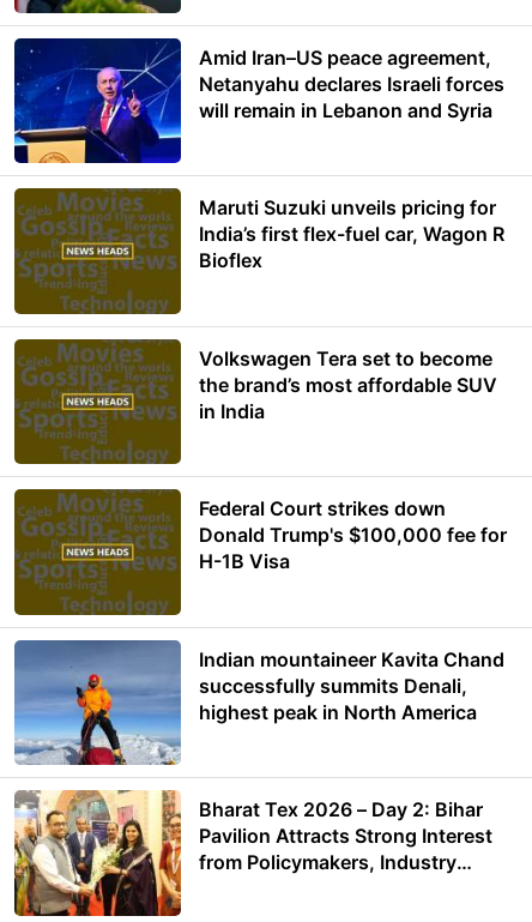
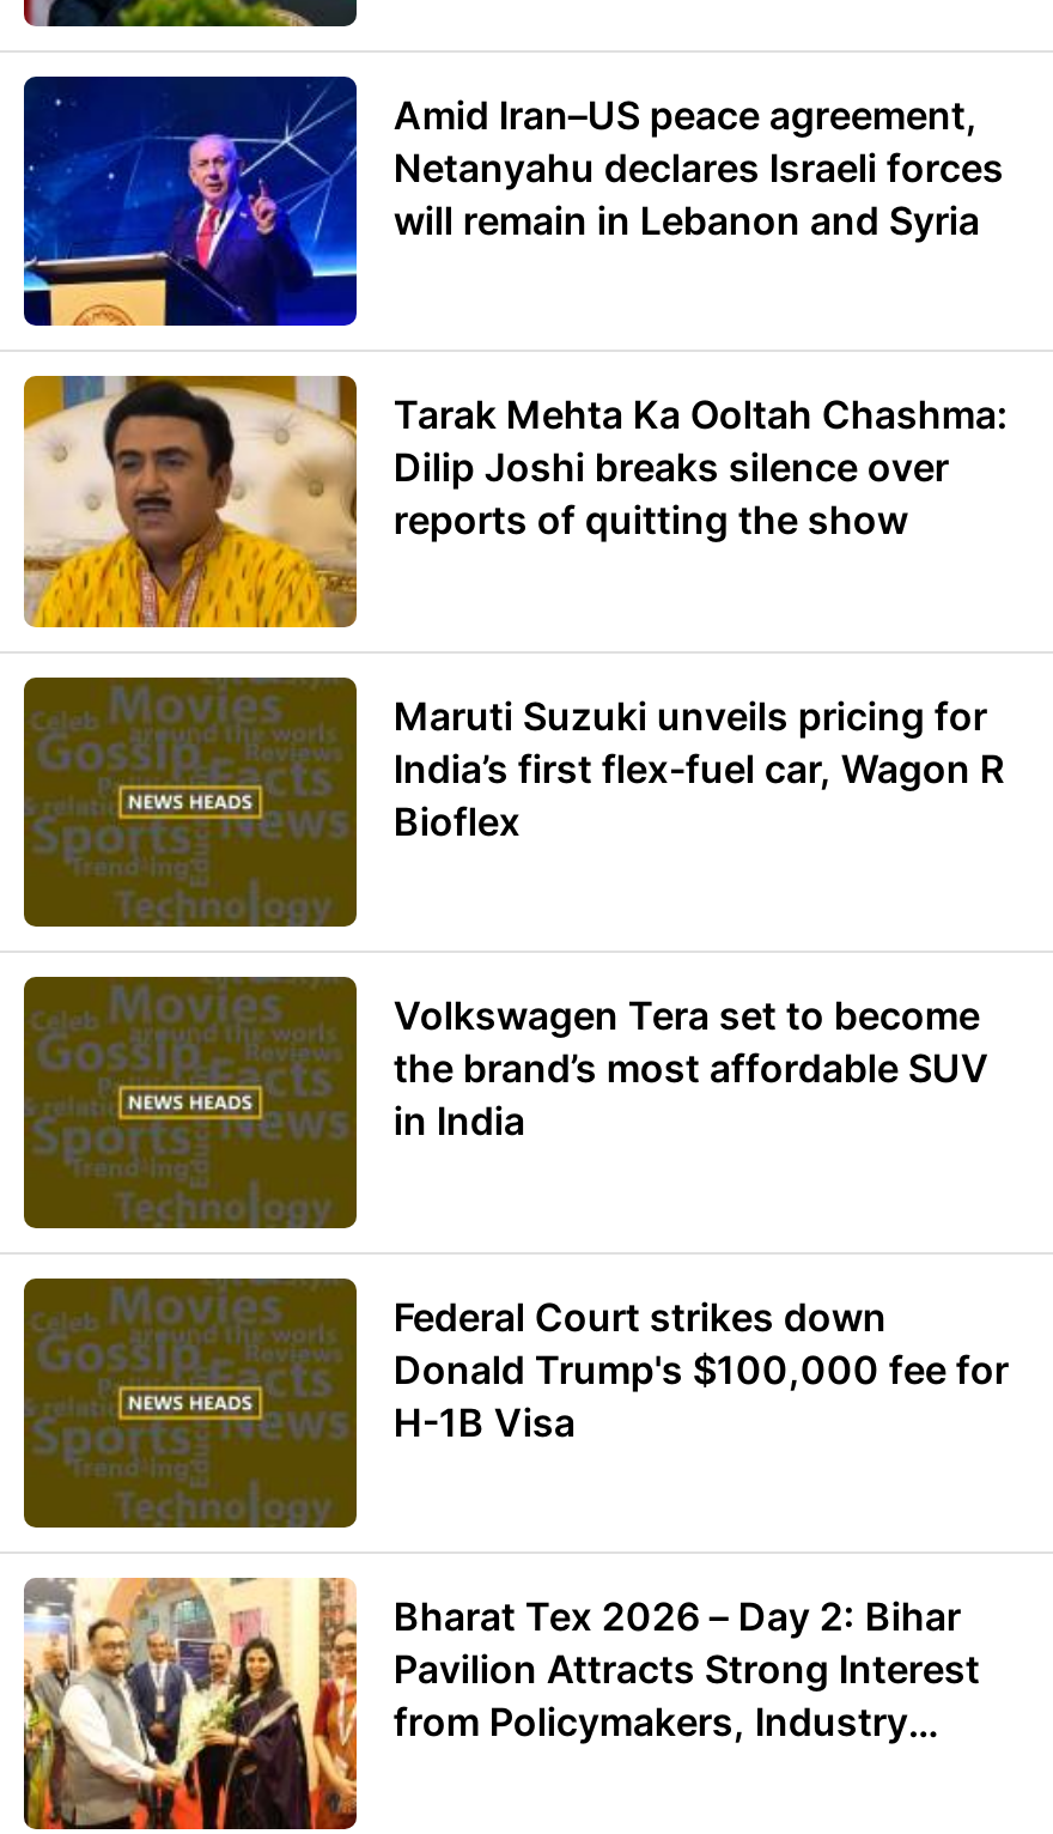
+ [image]
+ Tarak Mehta Ka Ooltah Chashma:
+ Dilip Joshi breaks silence over
+ reports of quitting the show

moved down: [image] | Maruti Suzuki unveils pricing for | India’s first flex-fuel car, Wagon R | ... | Donald Trump's $100,000 fee for | H-1B Visa

- [image]
- Indian mountaineer Kavita Chand
- successfully summits Denali,
- highest peak in North America
